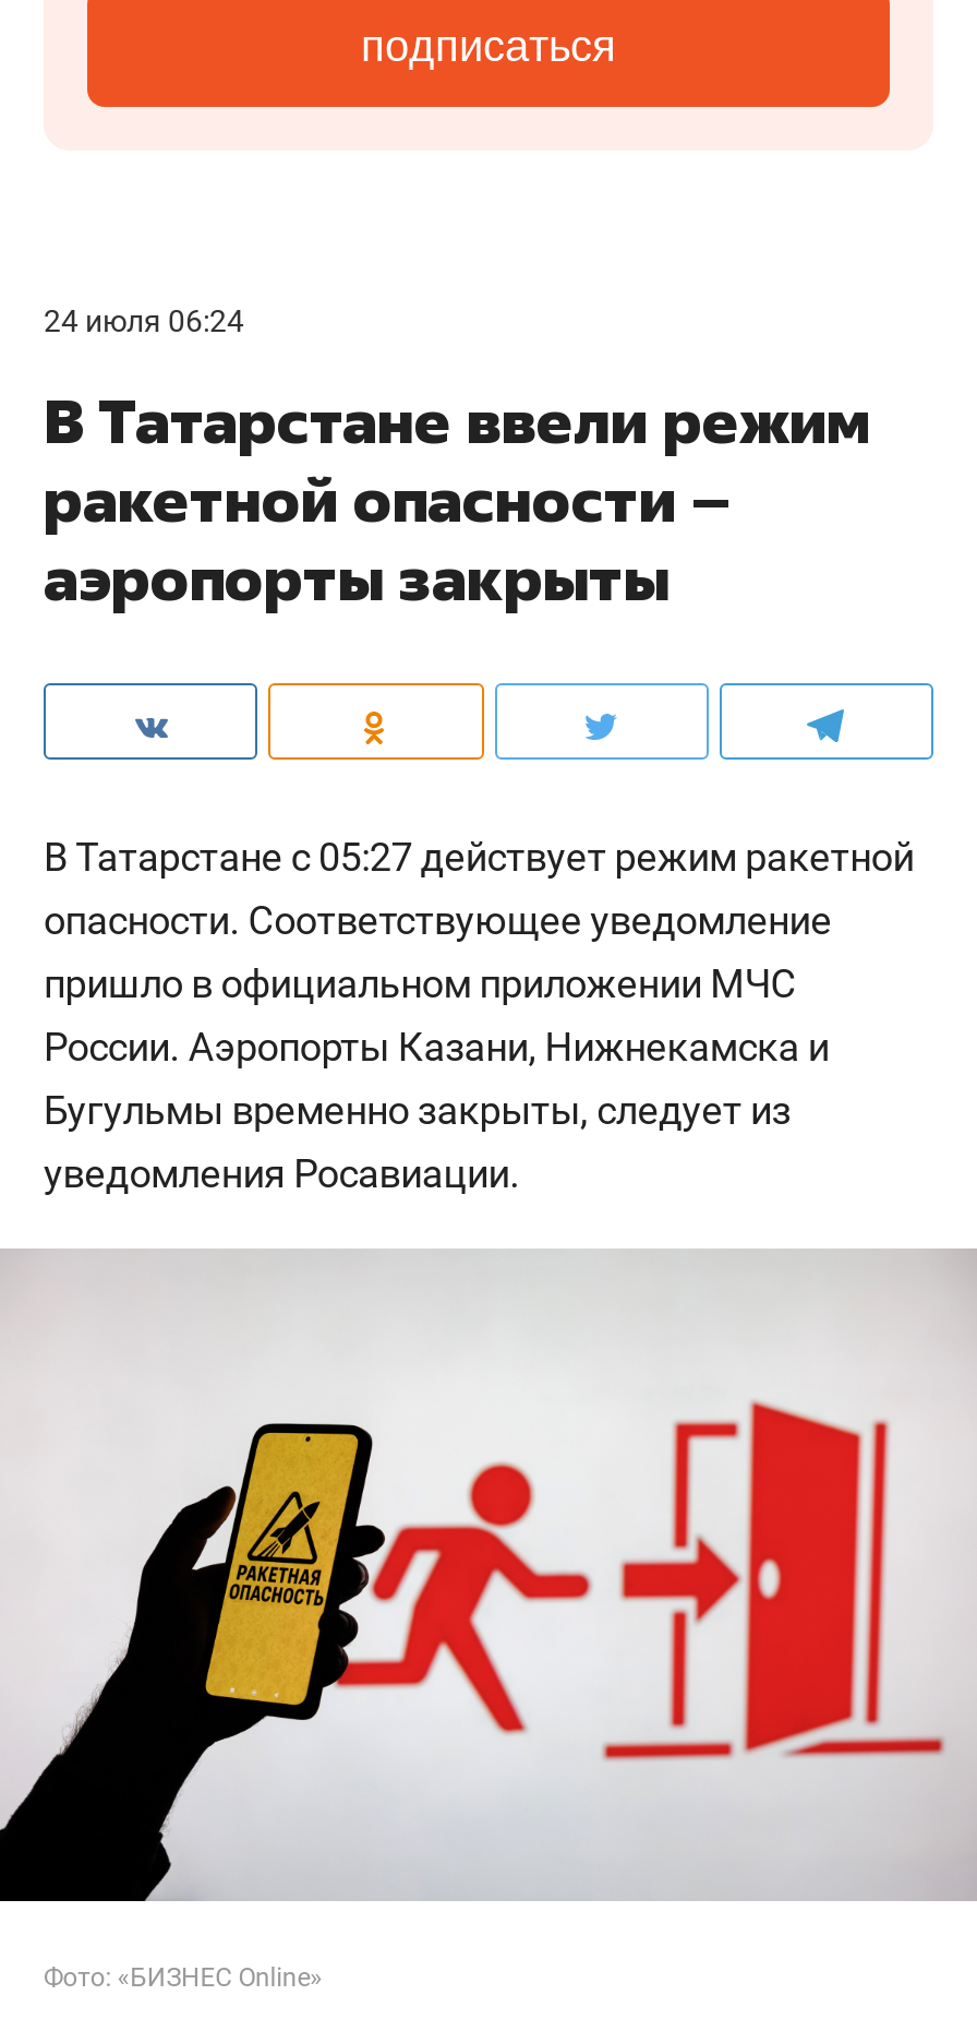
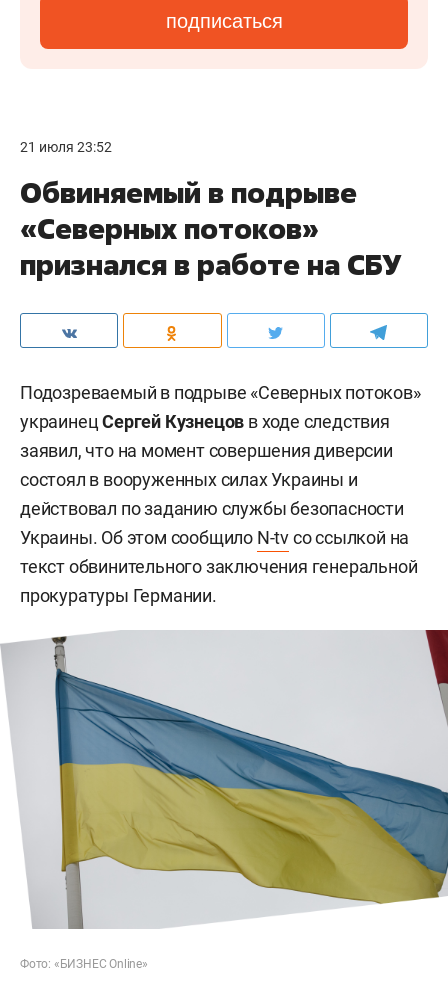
- 24 июля 06:24
+ 21 июля 23:52

- В Татарстане ввели режим
- ракетной опасности –
- аэропорты закрыты
+ Обвиняемый в подрыве
+ «Северных потоков»
+ признался в работе на СБУ

- В Татарстане с 05:27 действует режим ракетной
- опасности. Соответствующее уведомление
- пришло в официальном приложении МЧС
- России. Аэропорты Казани, Нижнекамска и
- Бугульмы временно закрыты, следует из
- уведомления Росавиации.
+ Подозреваемый в подрыве «Северных потоков»
+ украинец Сергей Кузнецов в ходе следствия
+ заявил, что на момент совершения диверсии
+ состоял в вооруженных силах Украины и
+ действовал по заданию службы безопасности
+ Украины. Об этом сообщило N-tv со ссылкой на
+ текст обвинительного заключения генеральной
+ прокуратуры Германии.

- [image]
+ [image]
